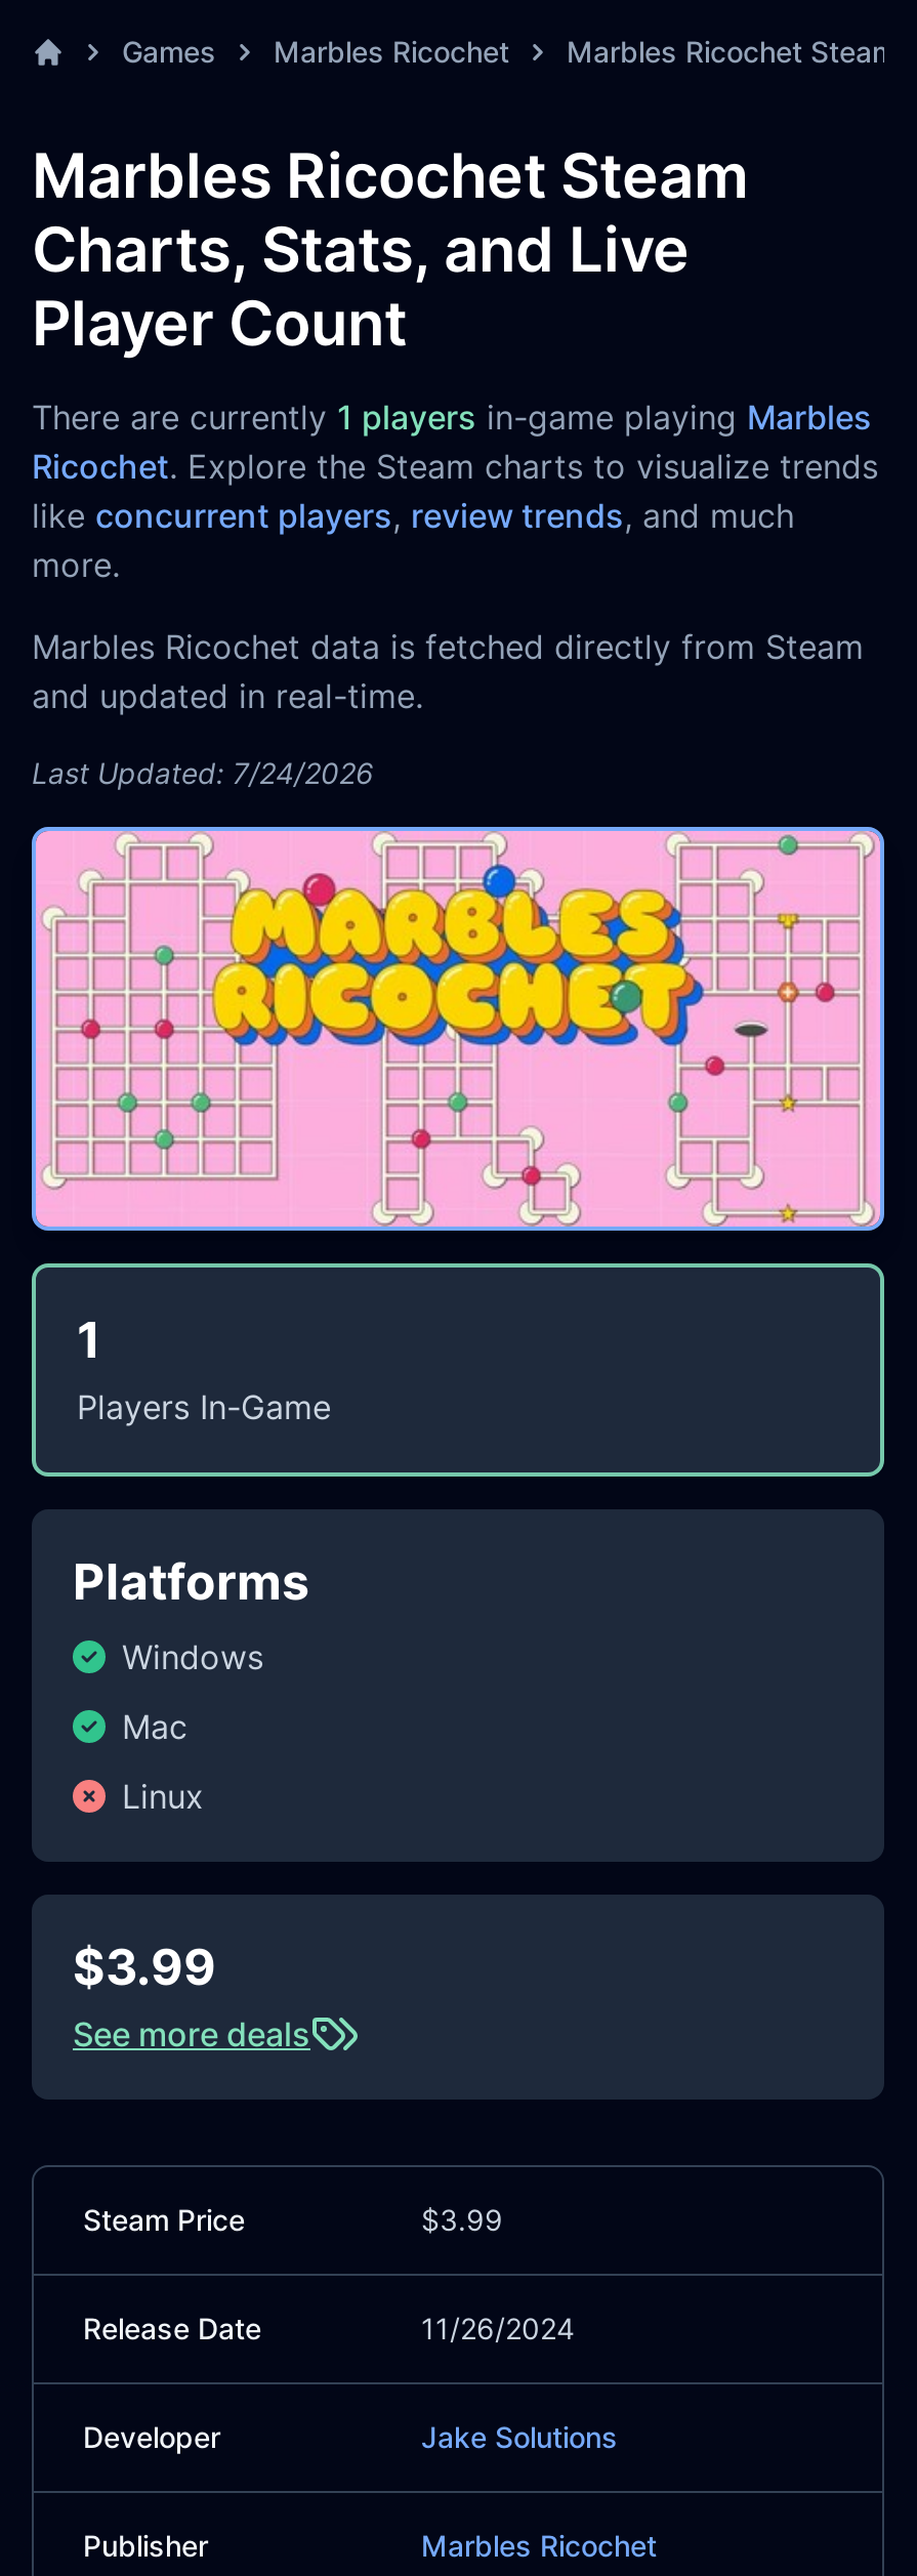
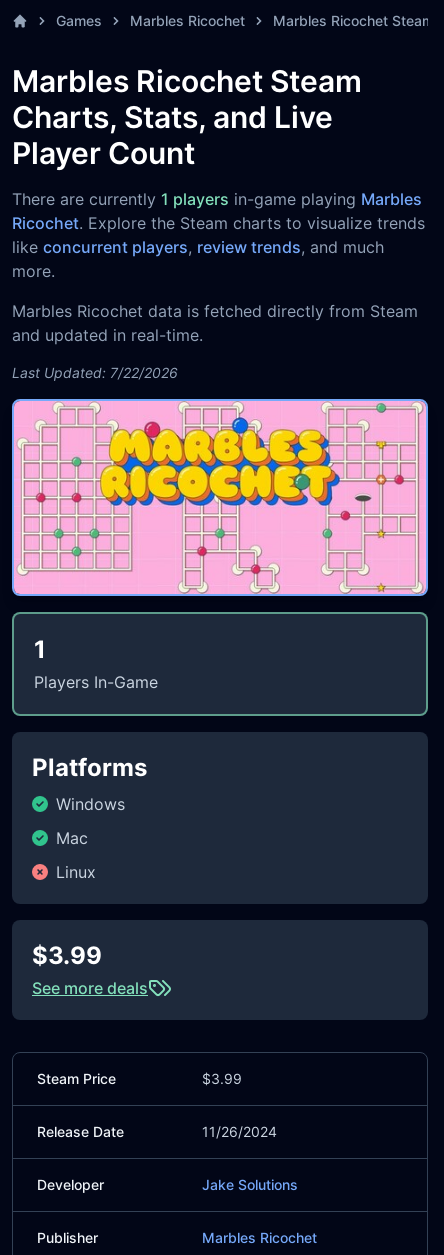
- Last Updated: 7/24/2026
+ Last Updated: 7/22/2026
